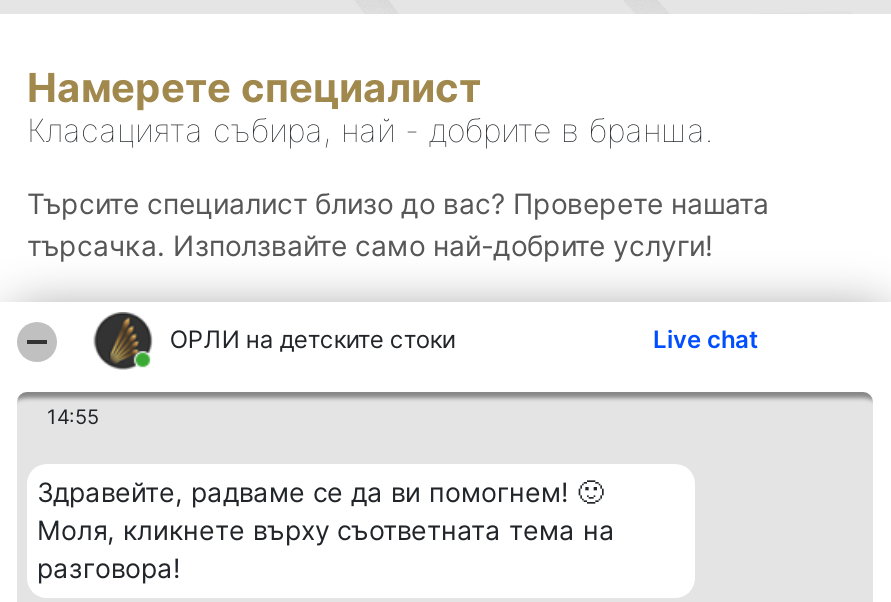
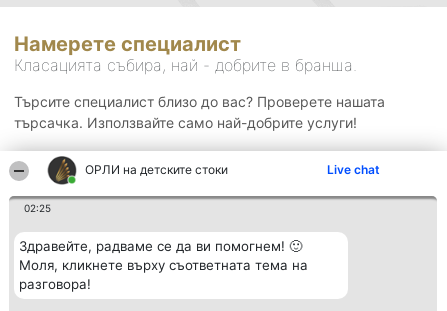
- 14:55
+ 02:25
